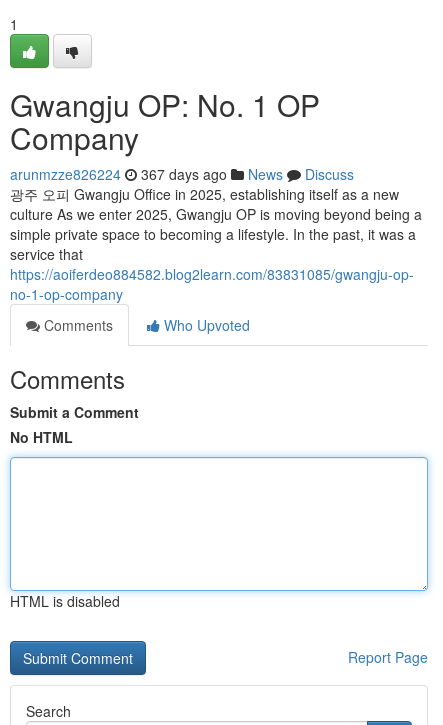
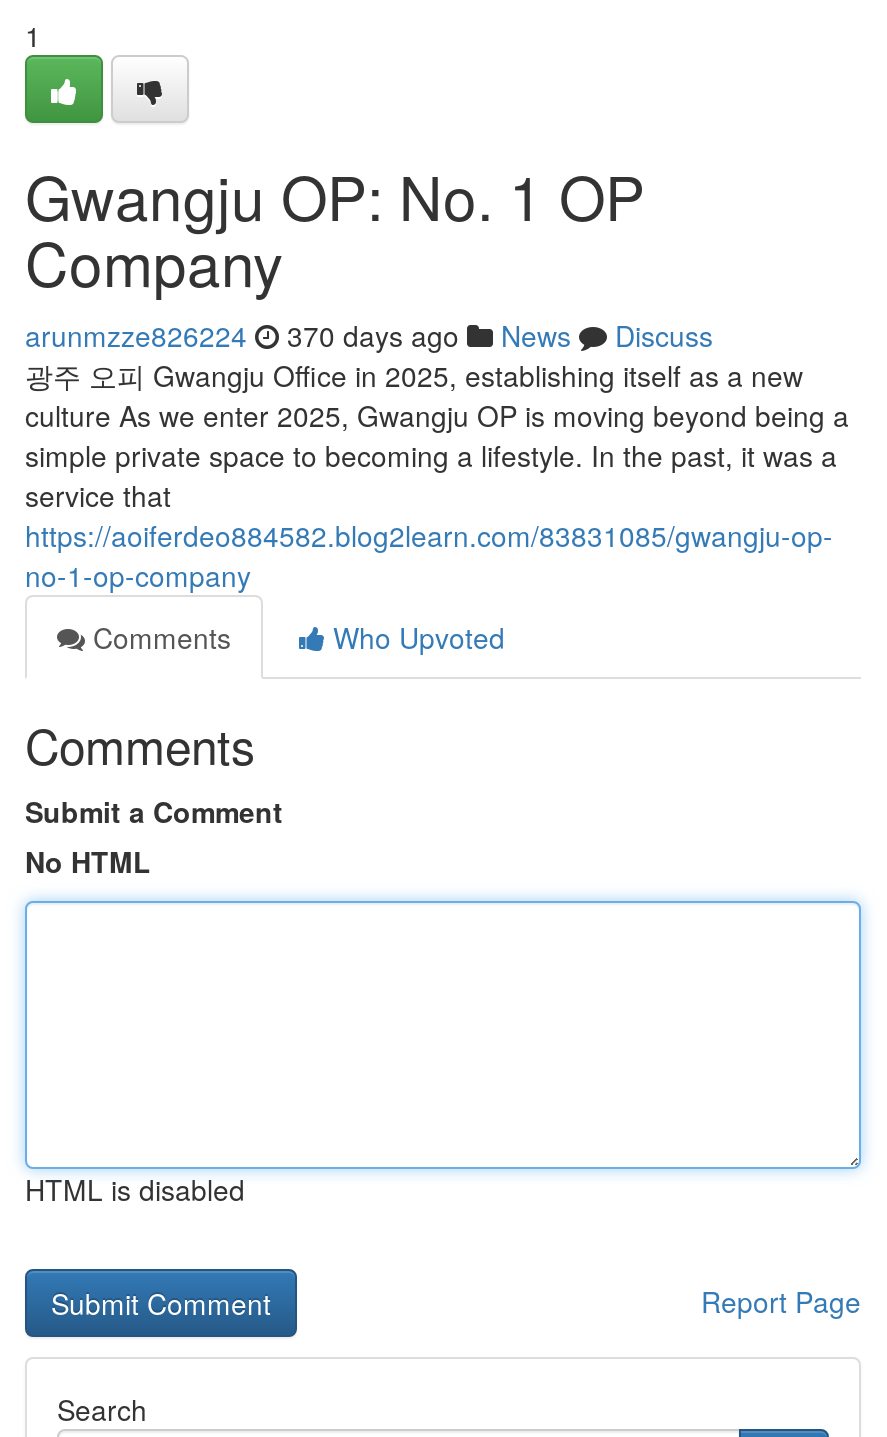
- arunmzze826224 367 days ago News Discuss
+ arunmzze826224 370 days ago News Discuss
